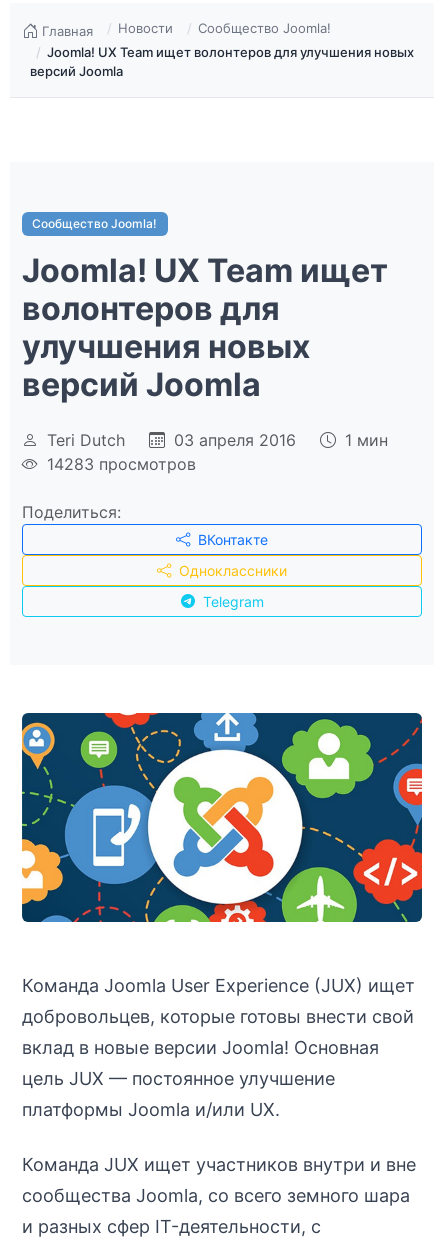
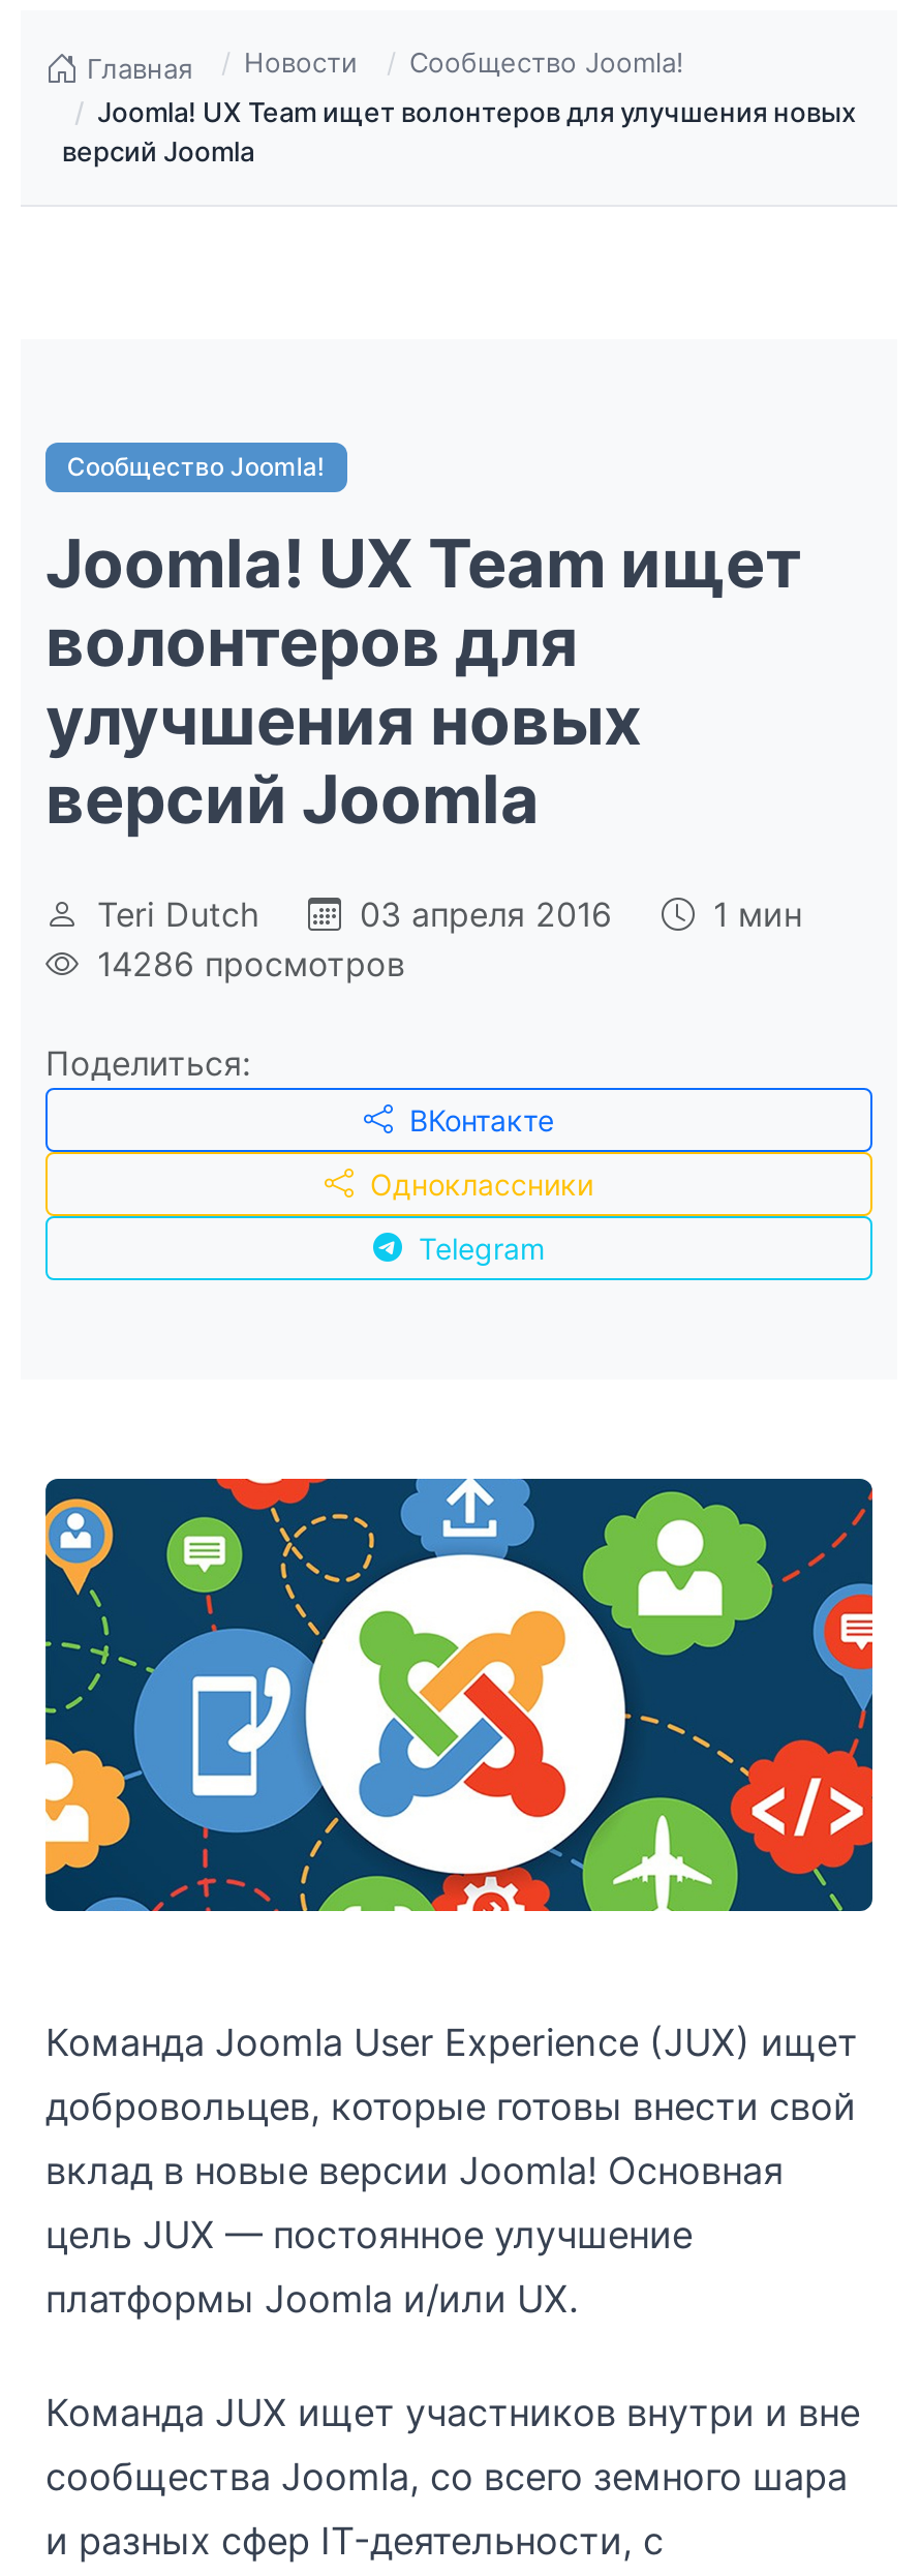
- 14283 просмотров
+ 14286 просмотров
